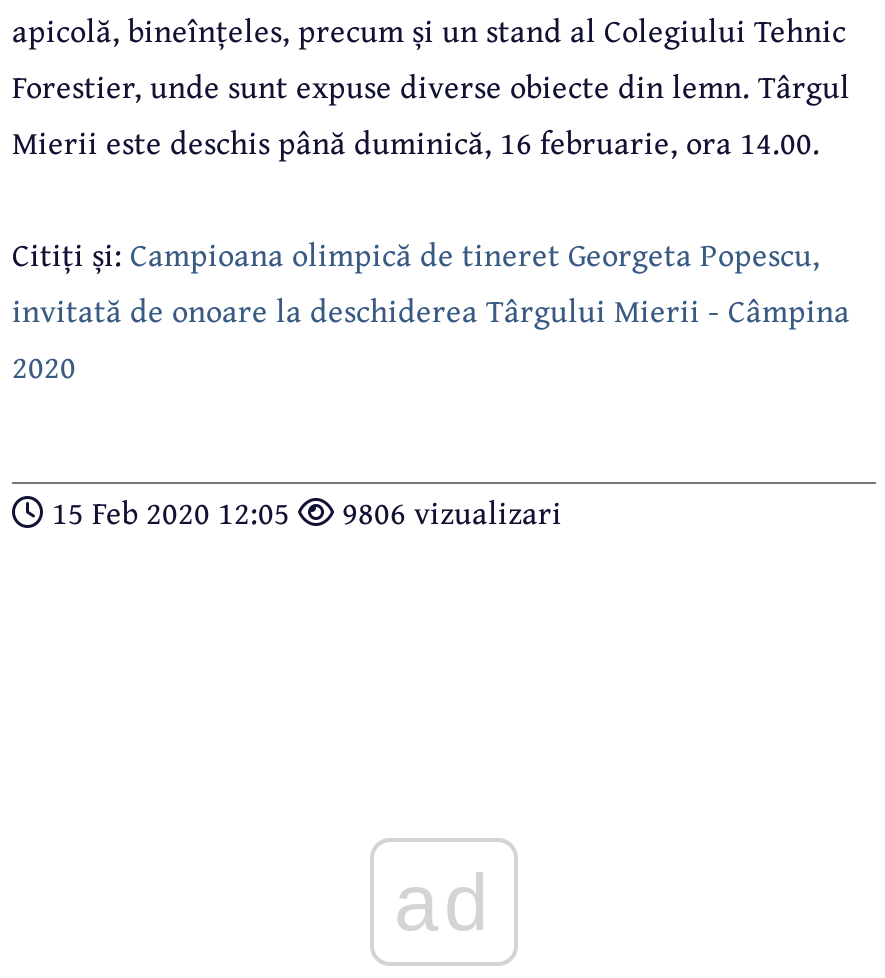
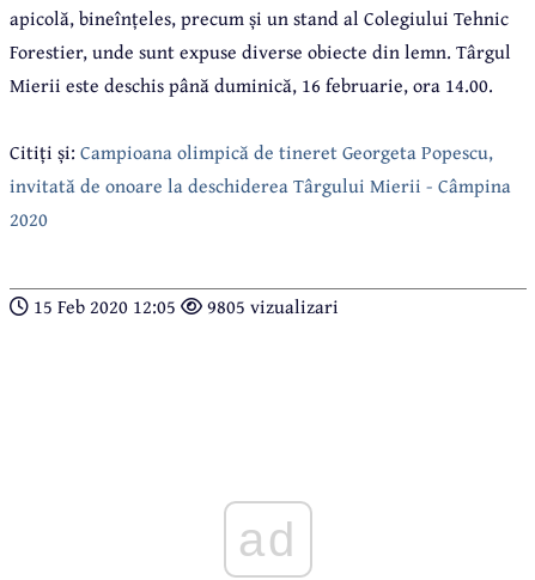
- 15 Feb 2020 12:05 9806 vizualizari
+ 15 Feb 2020 12:05 9805 vizualizari
